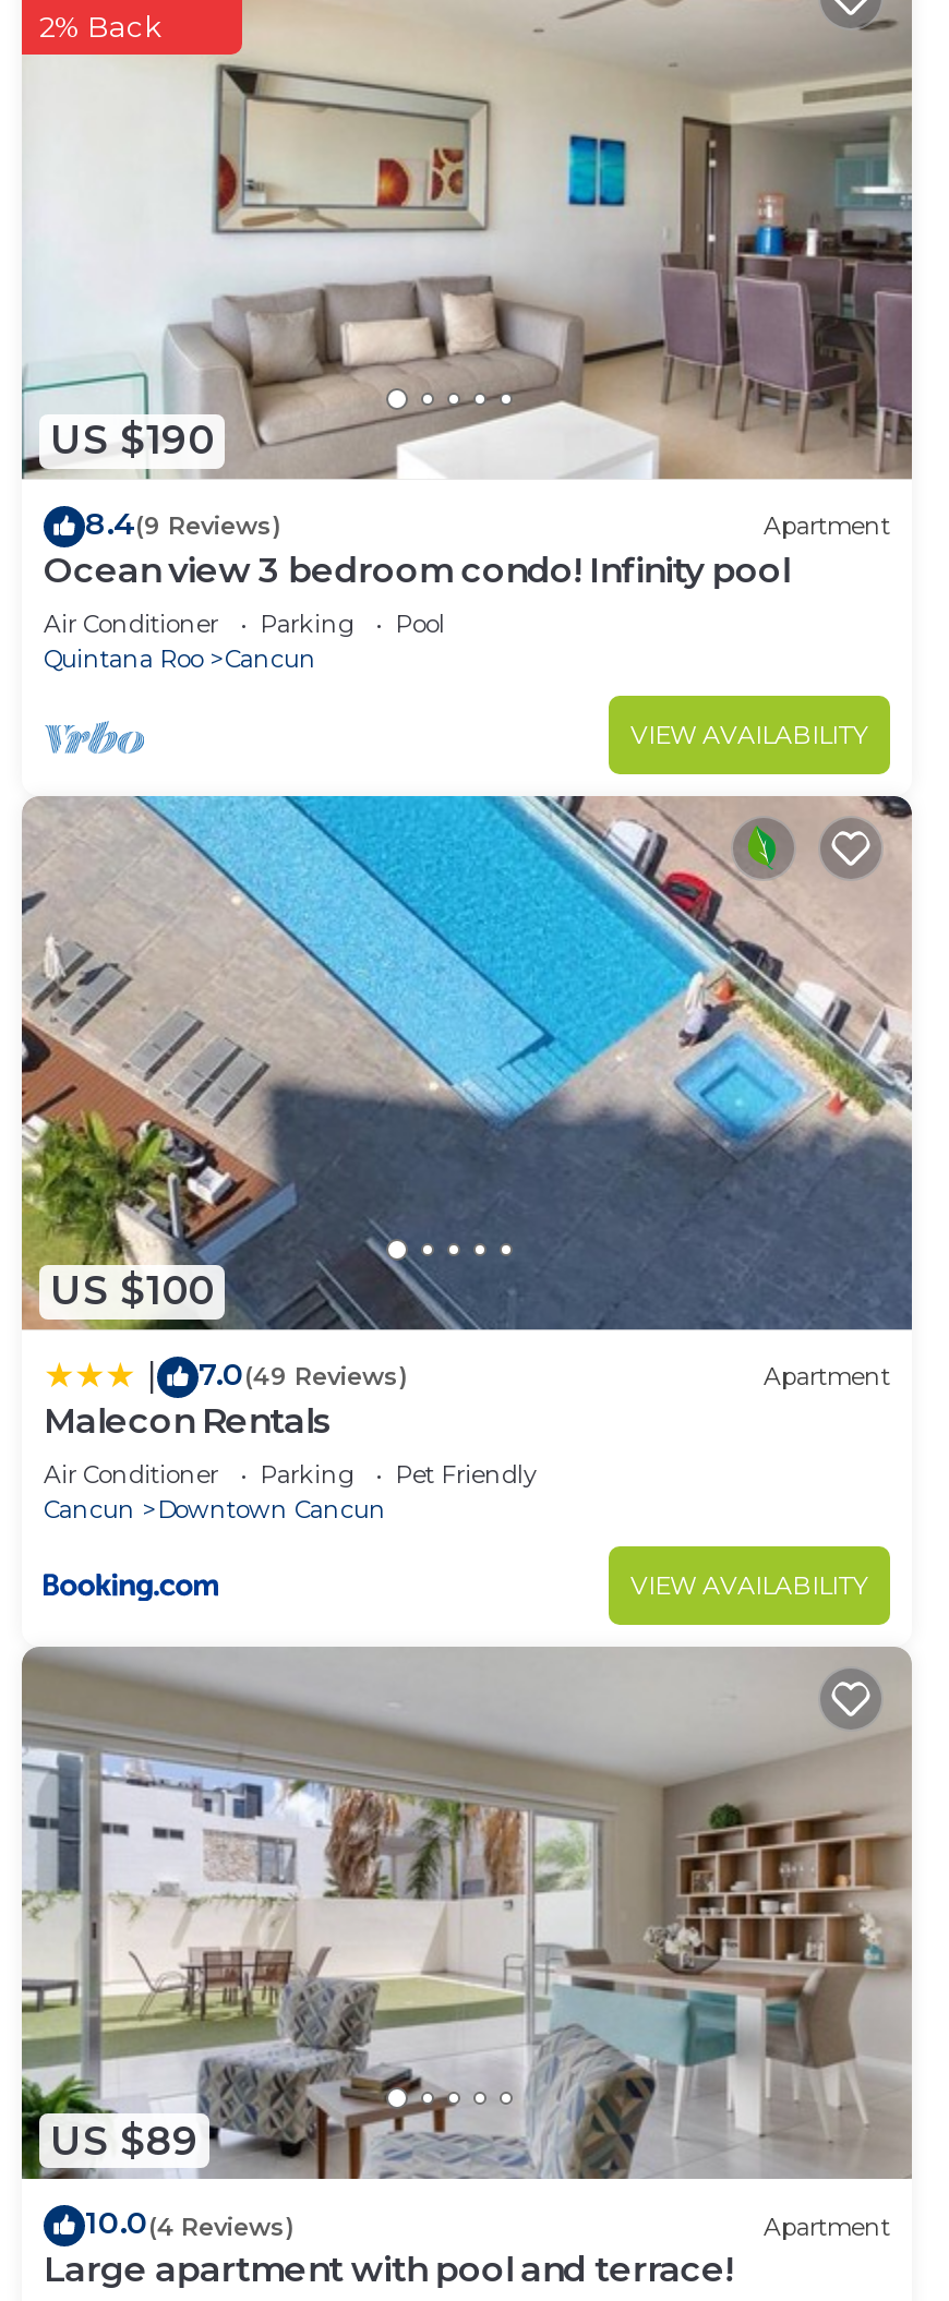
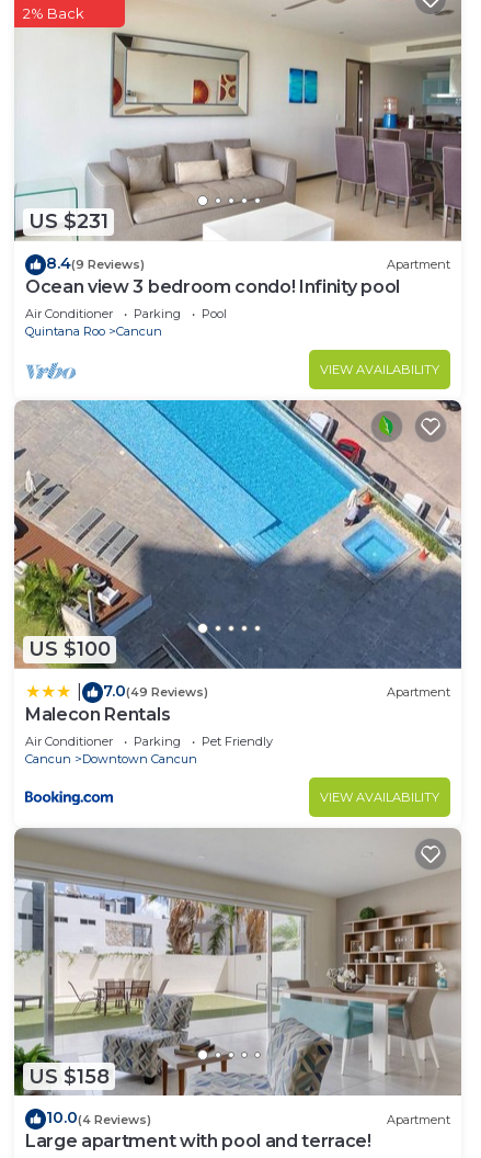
- US $190
+ US $231

- US $89
+ US $158
